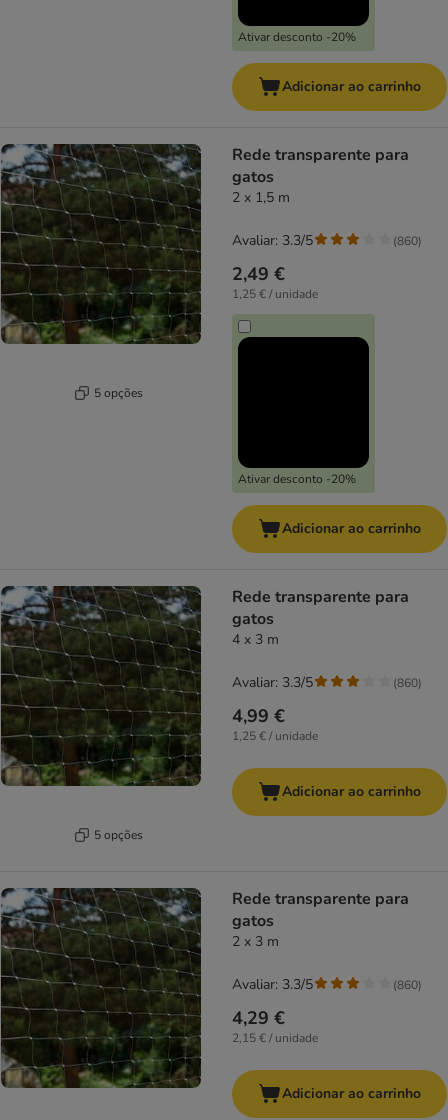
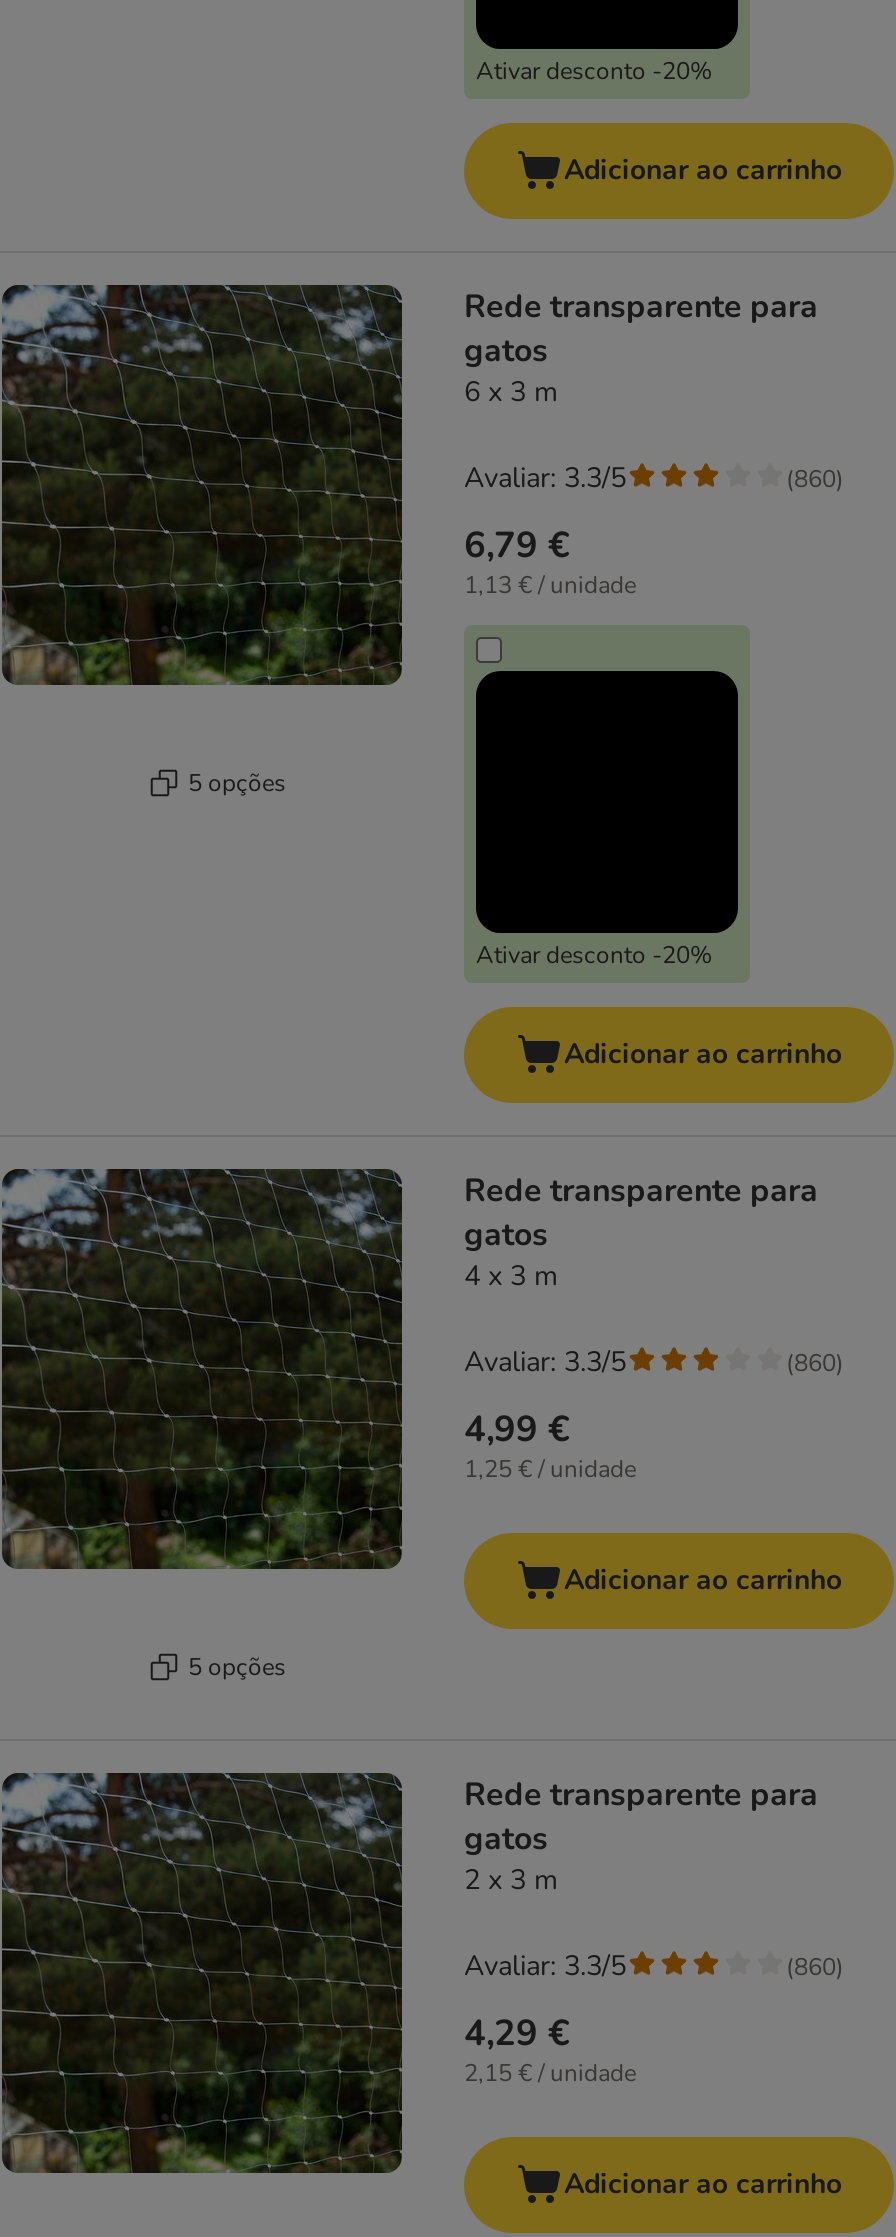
- 2 x 1,5 m
+ 6 x 3 m

- 2,49 €
+ 6,79 €

- 1,25 € / unidade
+ 1,13 € / unidade
